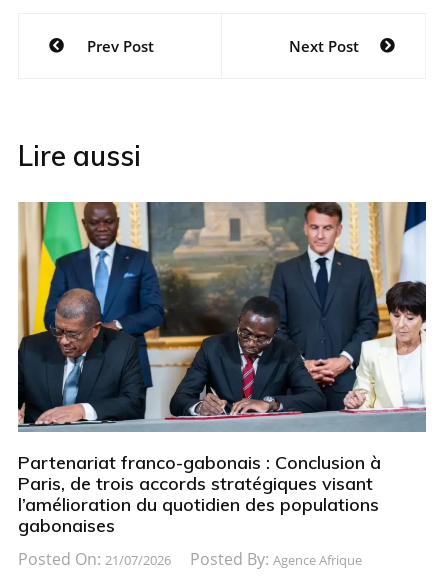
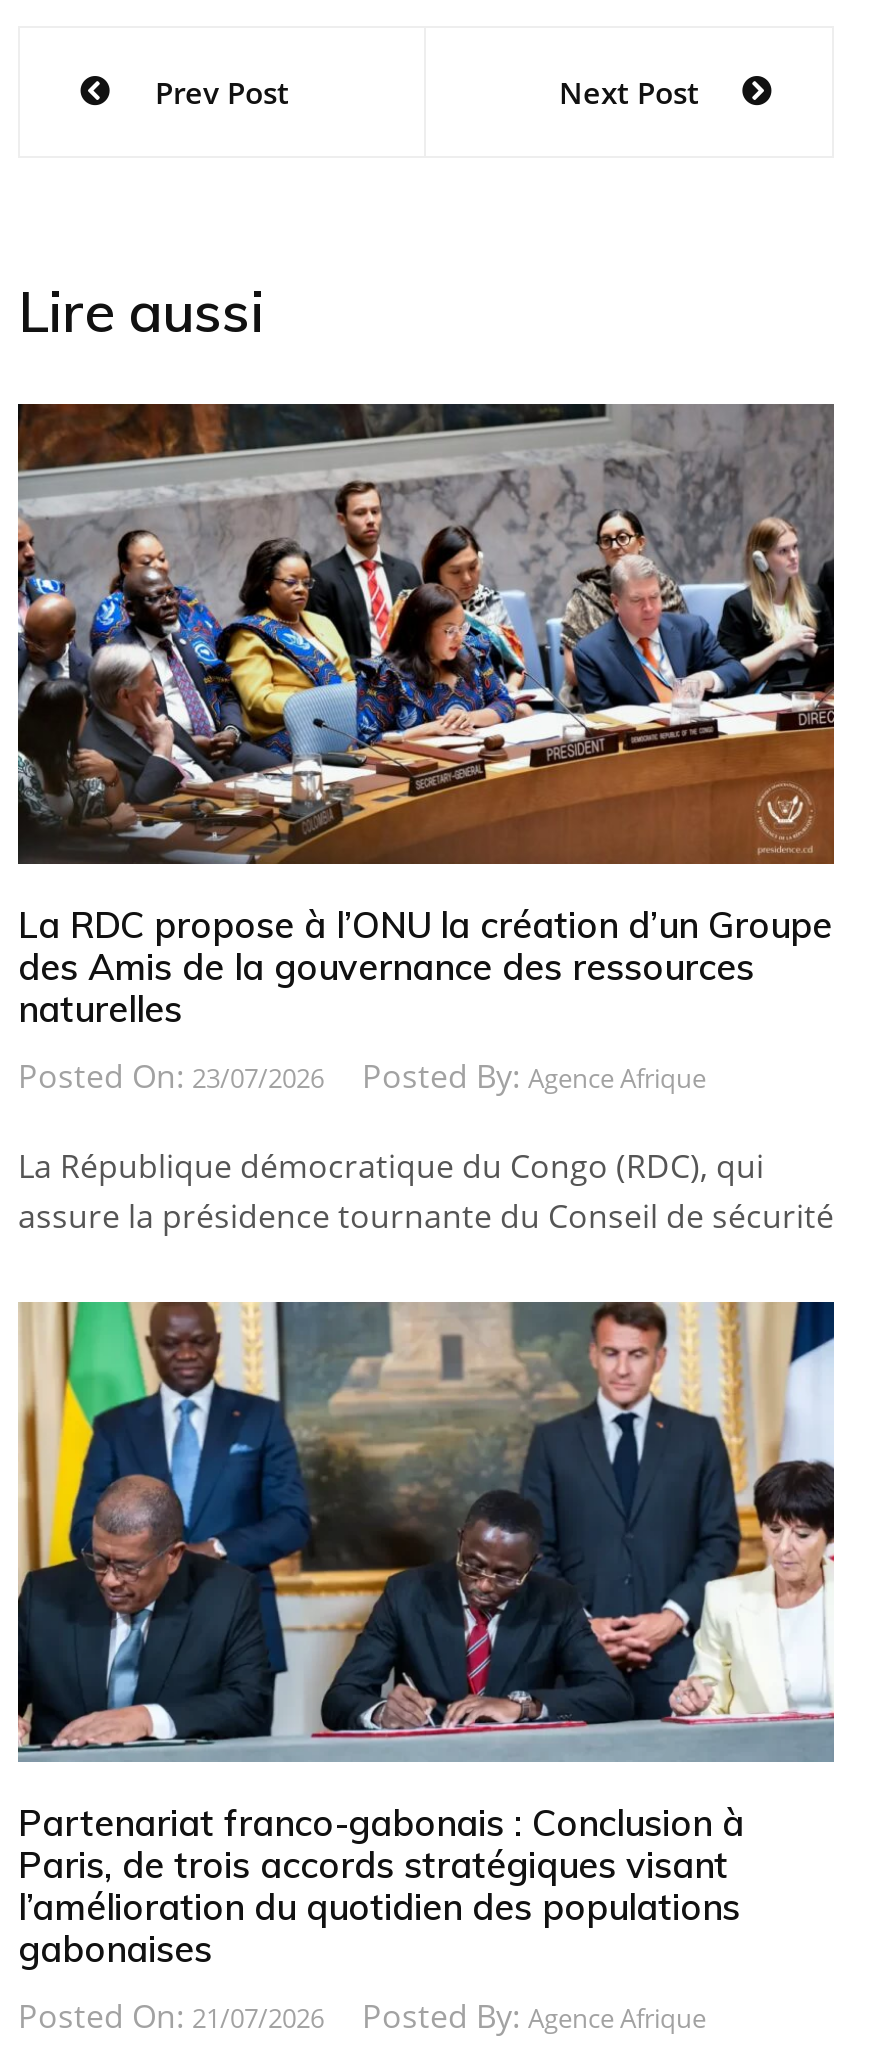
+ [image]
+ La RDC propose à l’ONU la création d’un Groupe
+ des Amis de la gouvernance des ressources
+ naturelles
+ Posted On: 23/07/2026
+ Posted By: Agence Afrique
+ La République démocratique du Congo (RDC), qui
+ assure la présidence tournante du Conseil de sécurité
